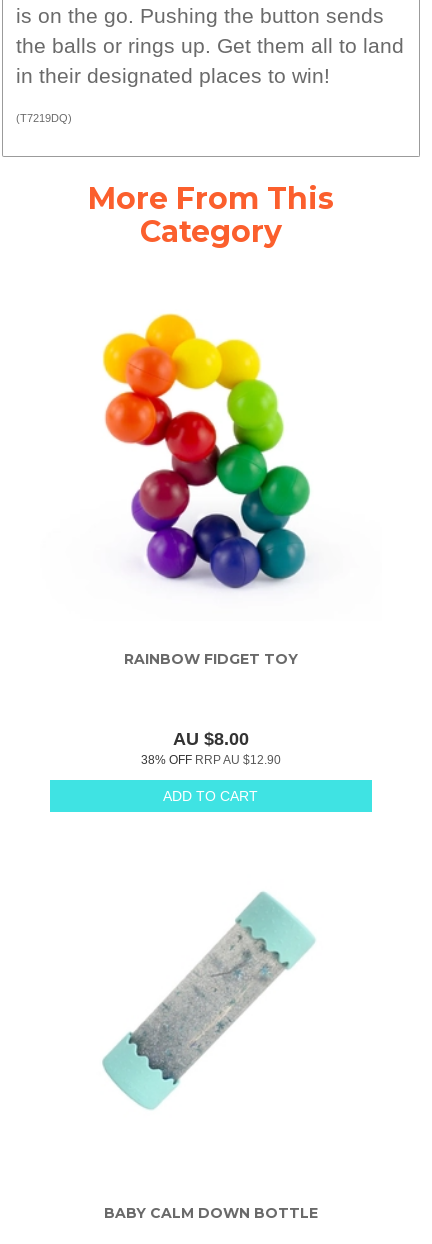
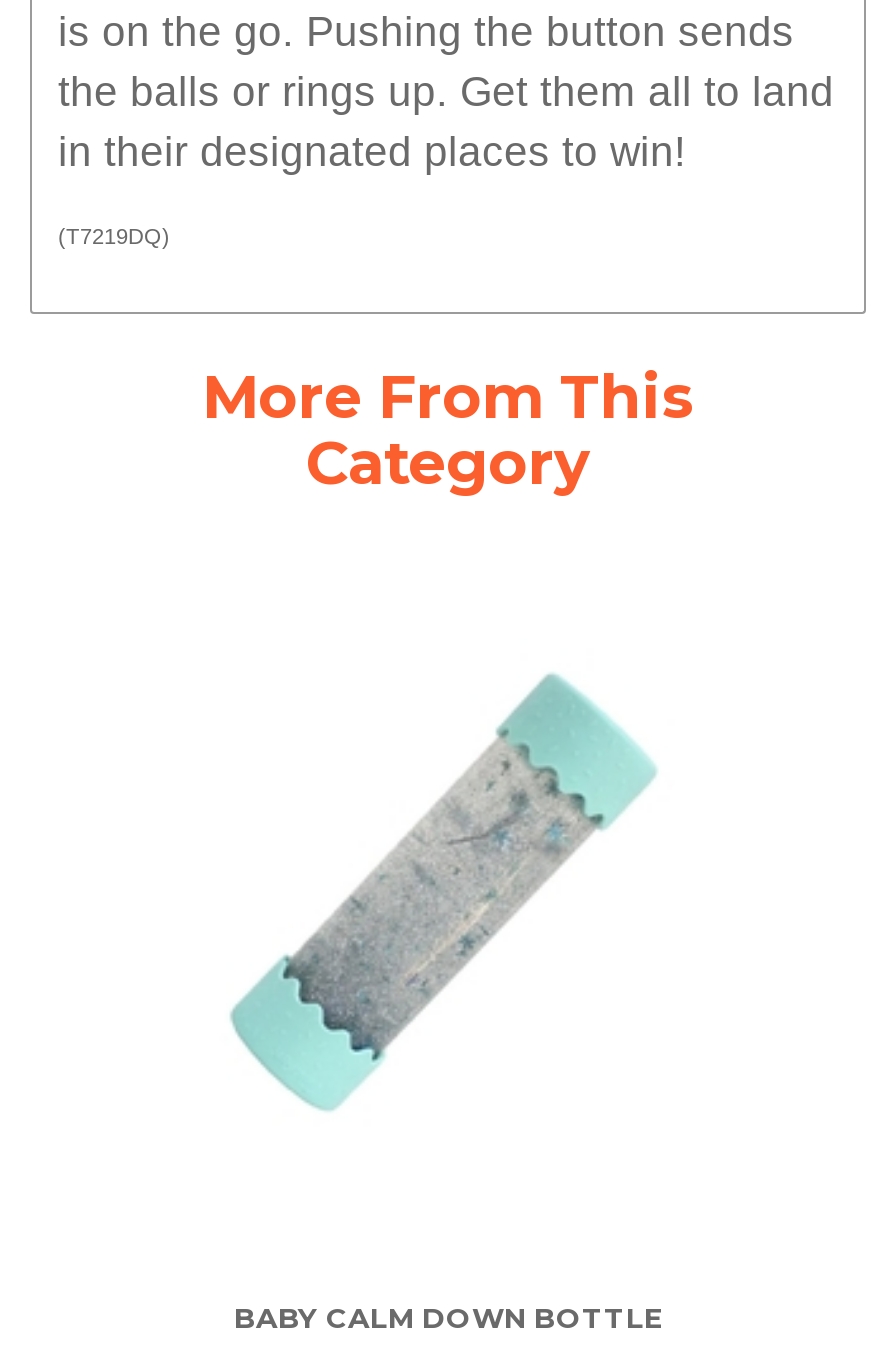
- [image]

- RAINBOW FIDGET TOY

- AU $8.00
- 38% OFF RRP AU $12.90
- ADD TO CART
